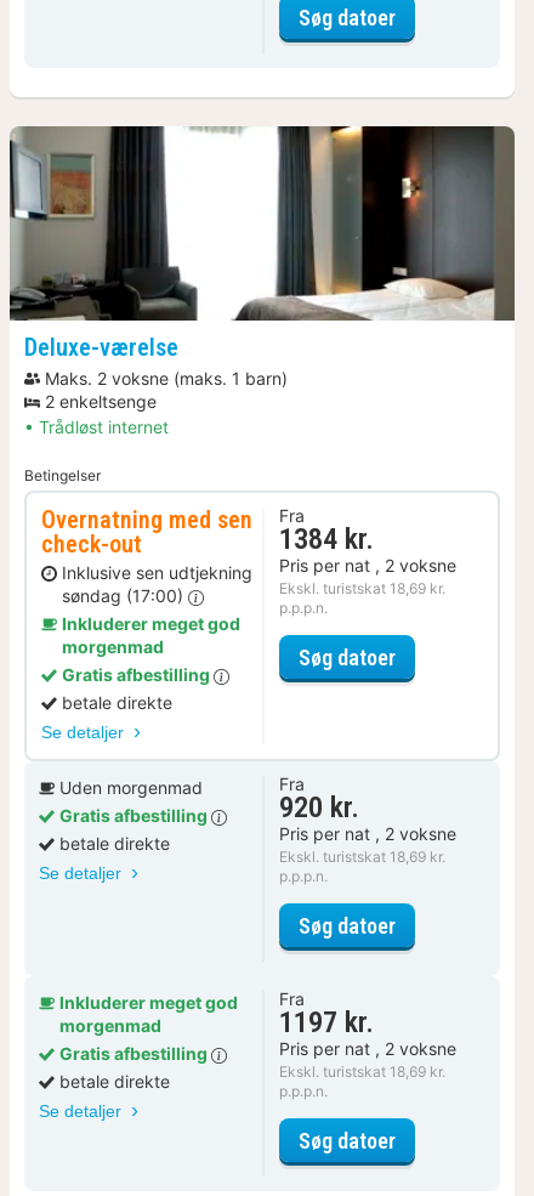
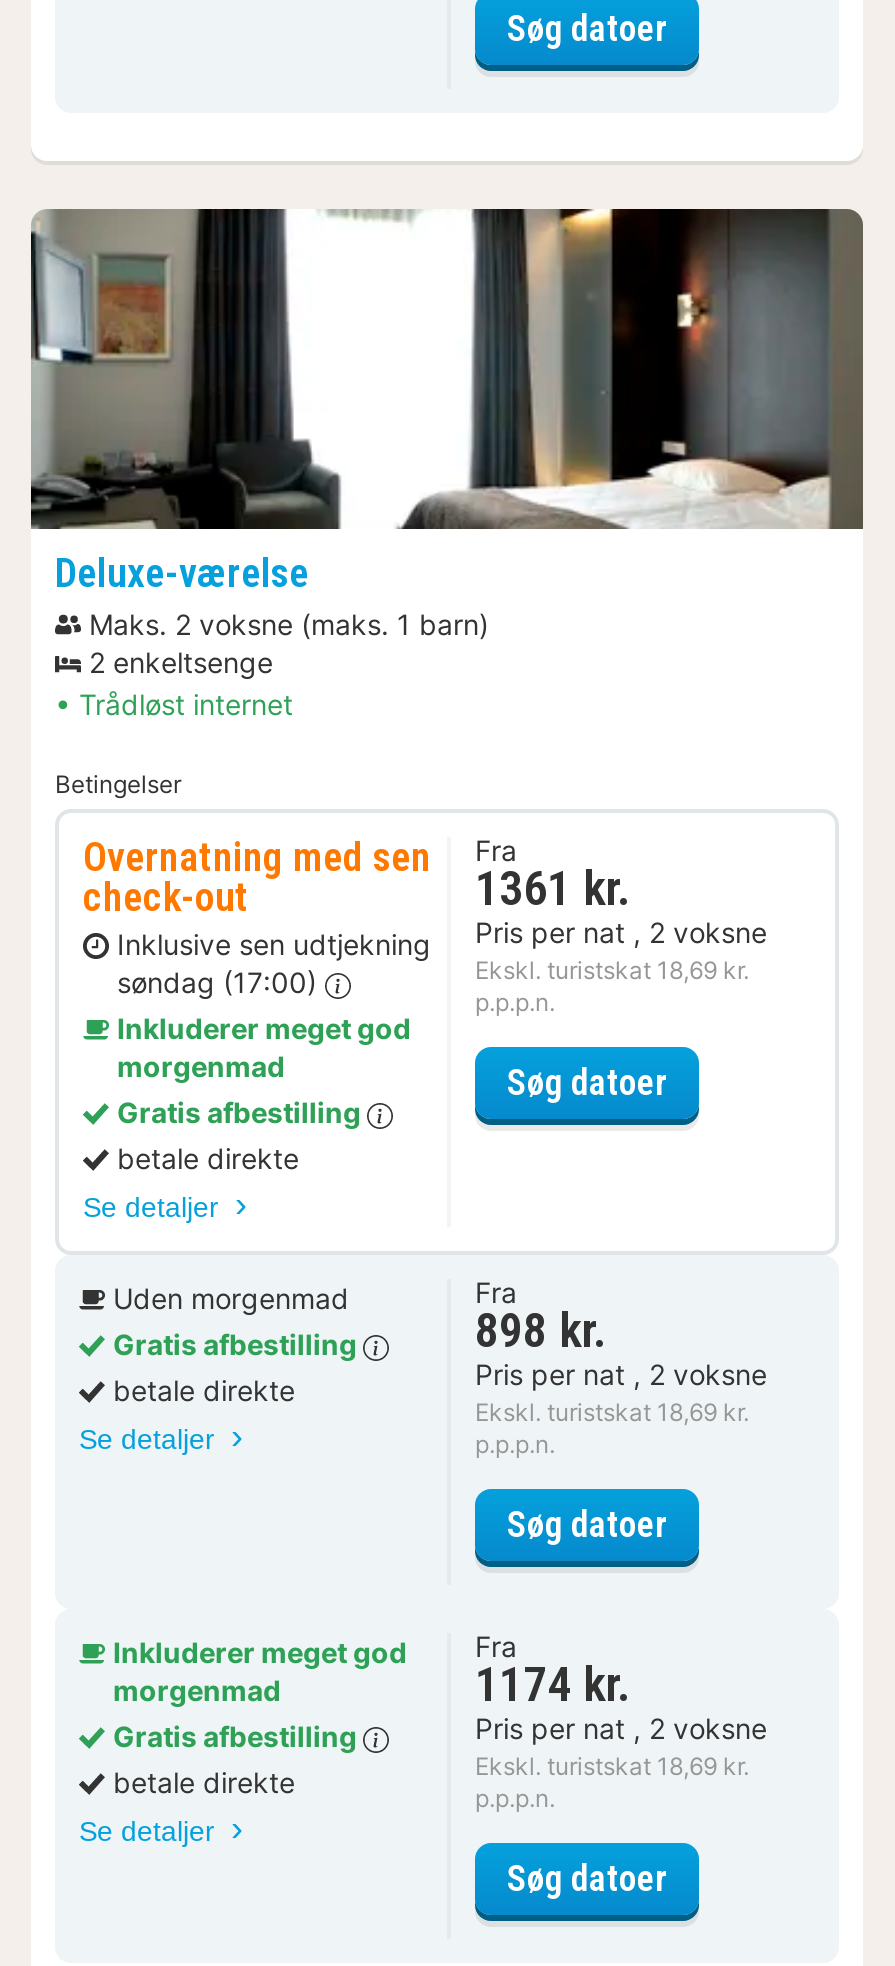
- 1384 kr.
+ 1361 kr.

- 920 kr.
+ 898 kr.

- 1197 kr.
+ 1174 kr.
